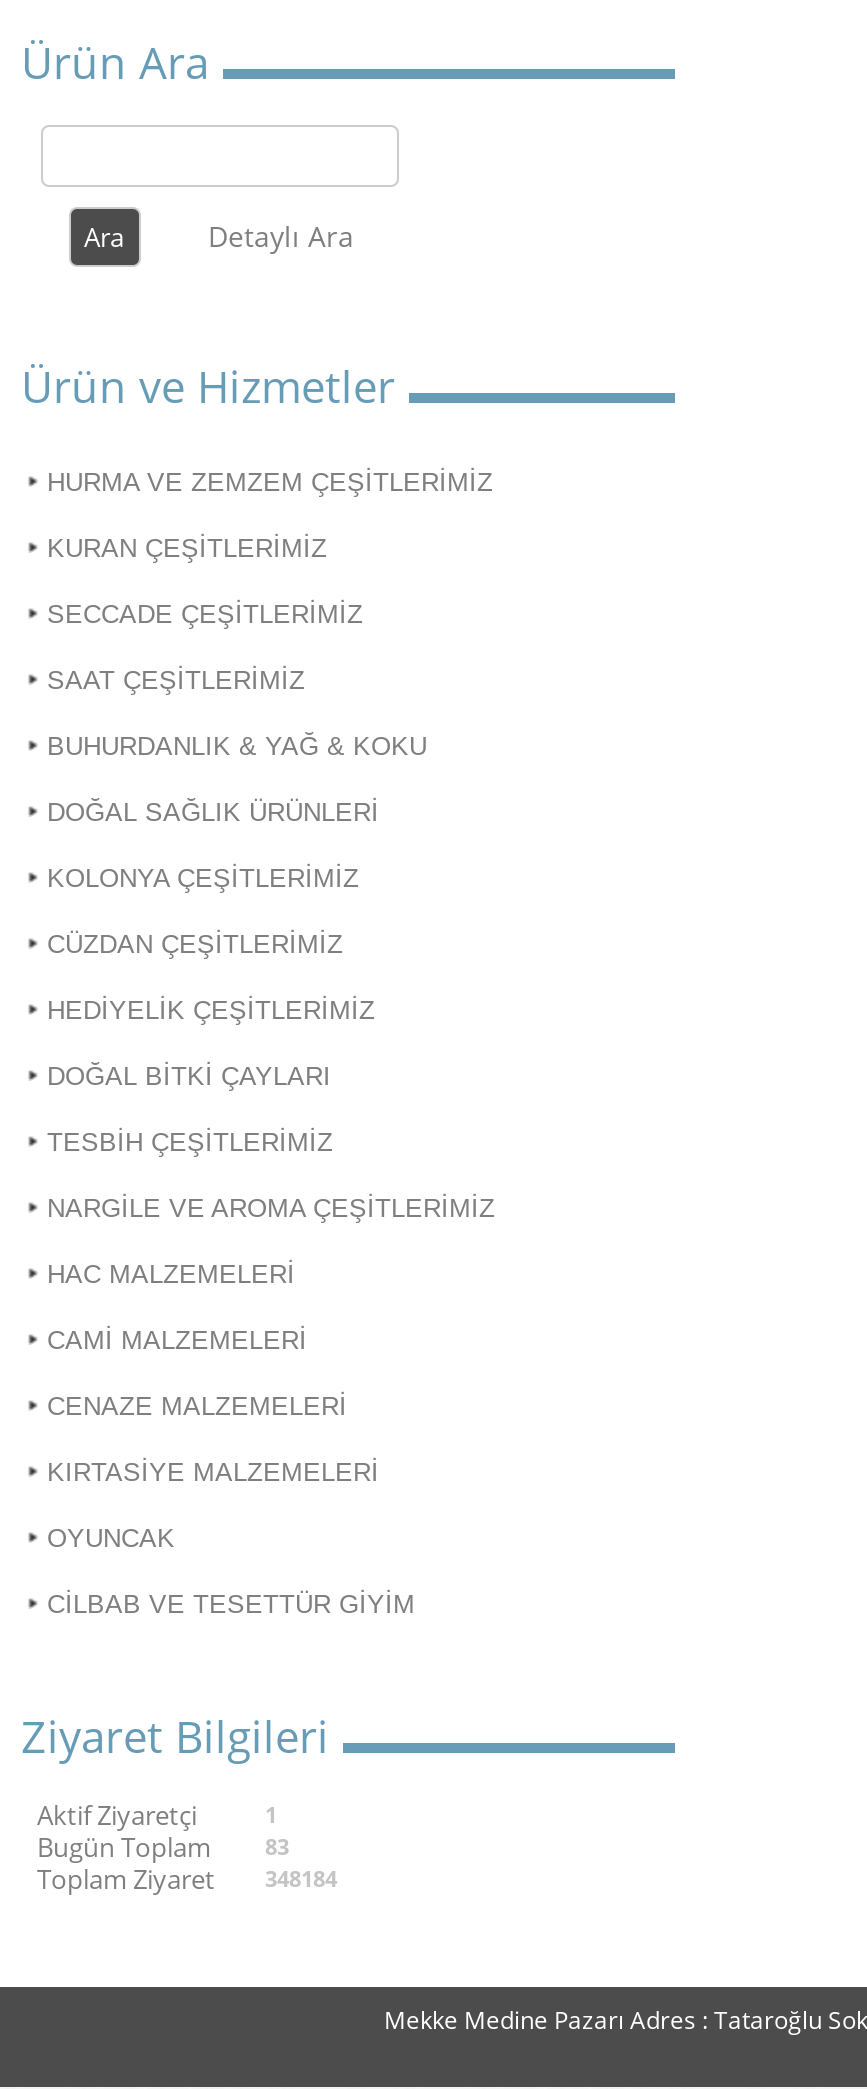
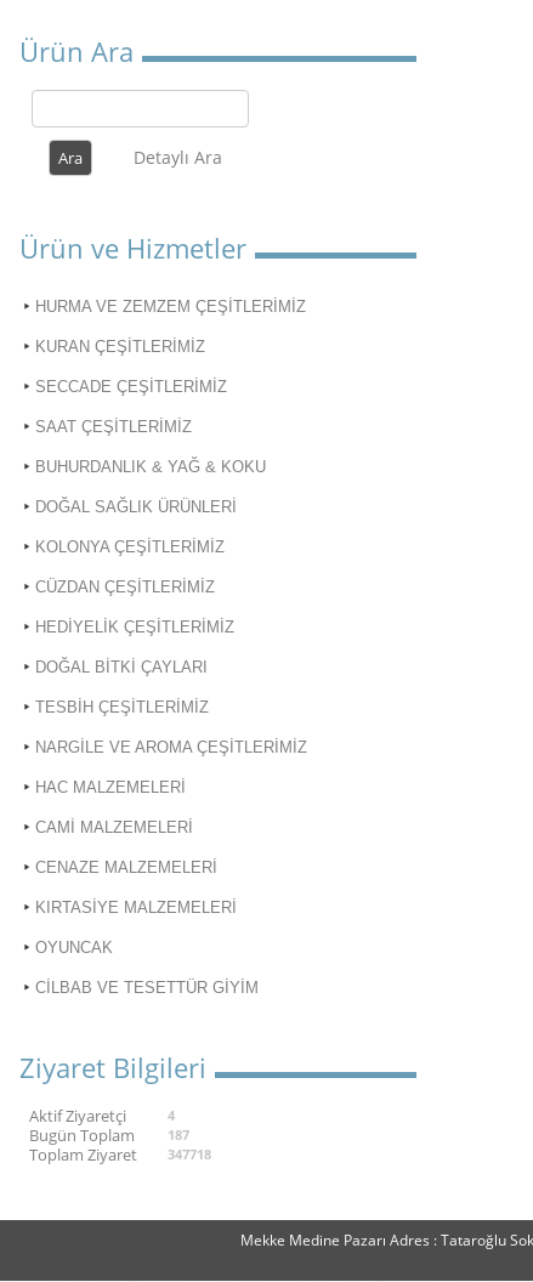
- 1
+ 4

- Bugün Toplam 83
+ Bugün Toplam 187

- Toplam Ziyaret 348184
+ Toplam Ziyaret 347718
